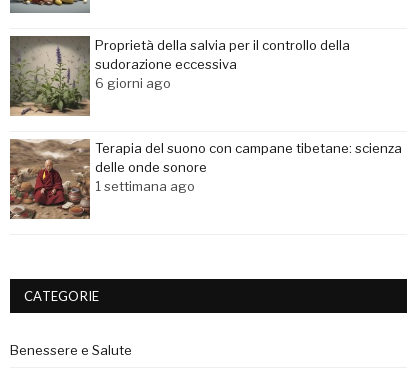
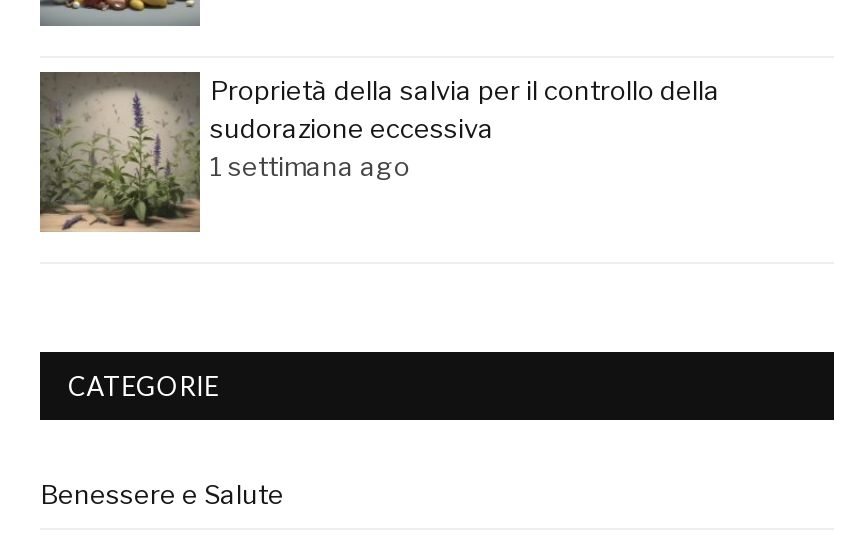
- 6 giorni ago

- [image]
- Terapia del suono con campane tibetane: scienza
- delle onde sonore
